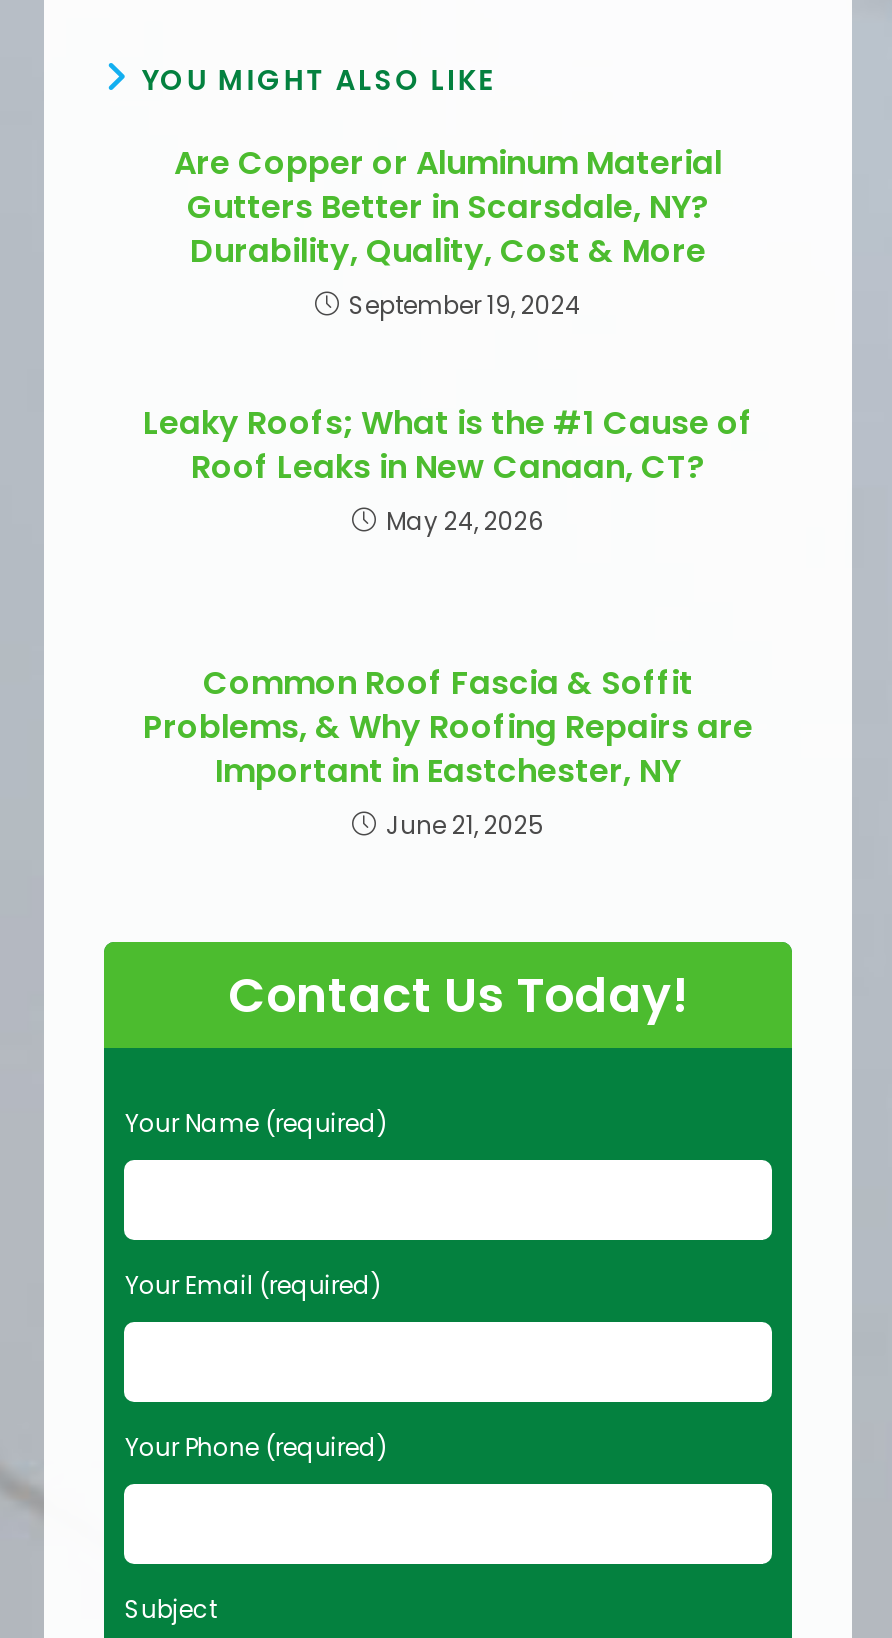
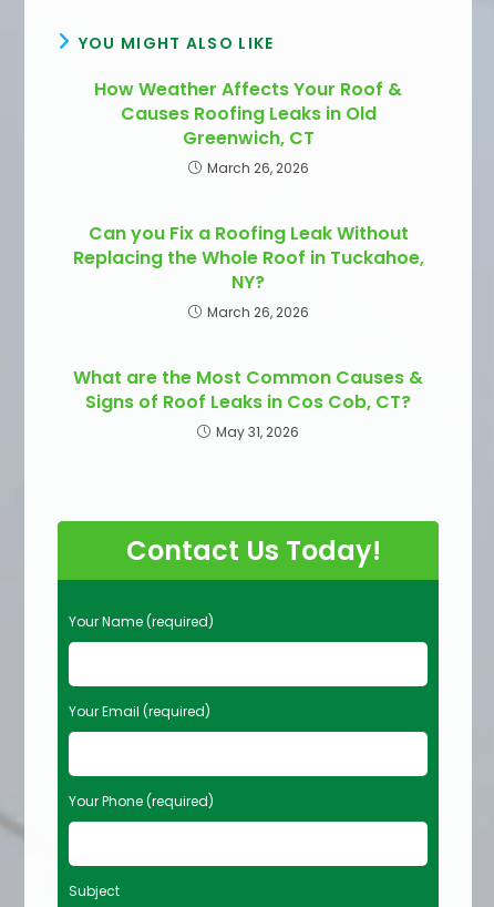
- Are Copper or Aluminum Material
- Gutters Better in Scarsdale, NY?
- Durability, Quality, Cost & More
- September 19, 2024
+ How Weather Affects Your Roof &
+ Causes Roofing Leaks in Old
+ Greenwich, CT
+ March 26, 2026

- Leaky Roofs; What is the #1 Cause of
- Roof Leaks in New Canaan, CT?
- May 24, 2026
+ Can you Fix a Roofing Leak Without
+ Replacing the Whole Roof in Tuckahoe,
+ NY?
+ March 26, 2026

- Common Roof Fascia & Soffit
- Problems, & Why Roofing Repairs are
- Important in Eastchester, NY
- June 21, 2025
+ What are the Most Common Causes &
+ Signs of Roof Leaks in Cos Cob, CT?
+ May 31, 2026
